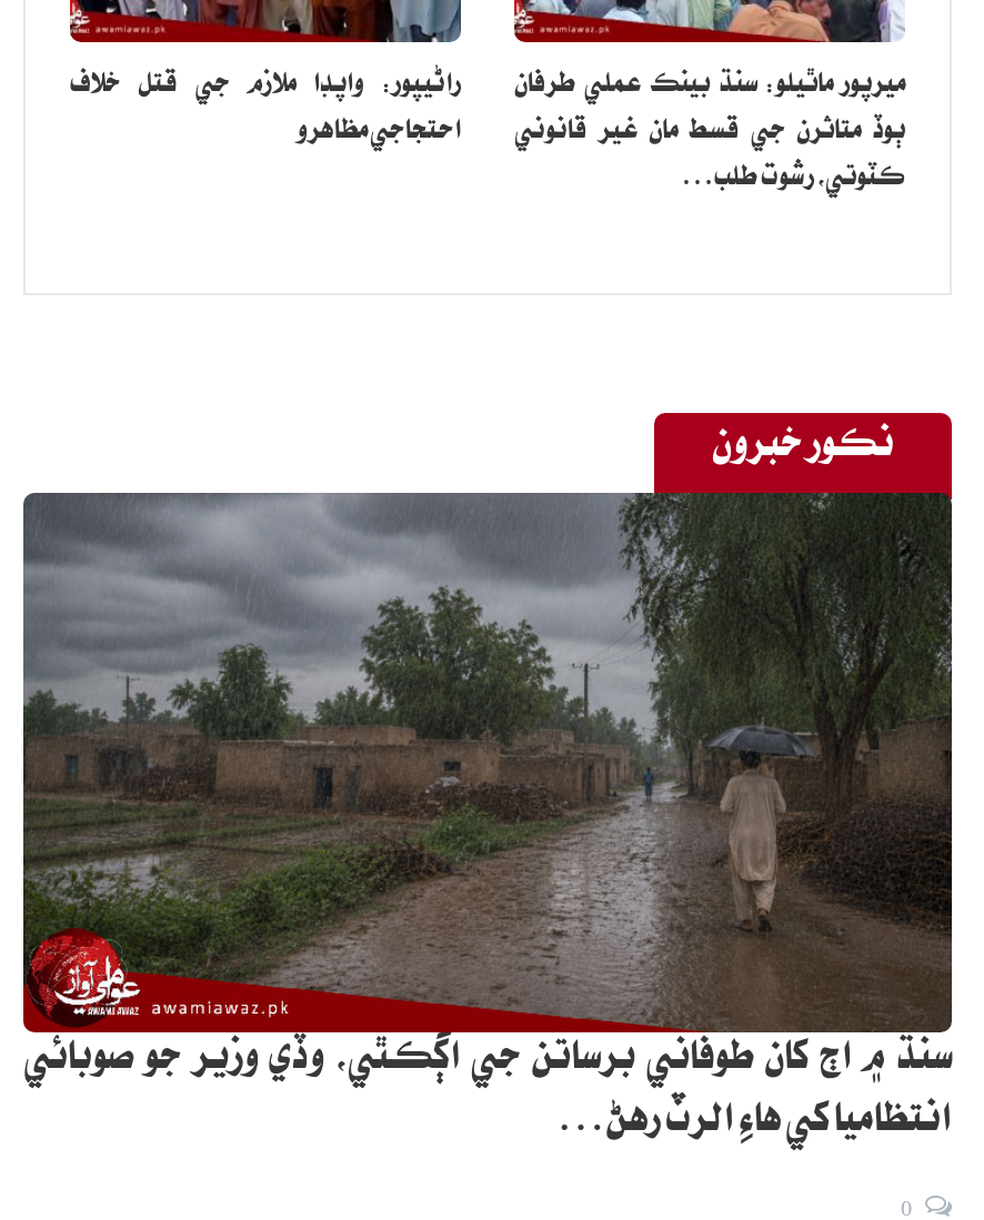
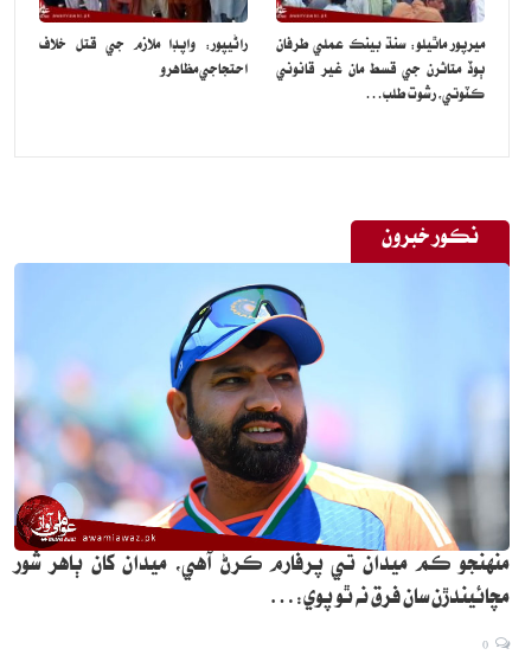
- [image]
- سنڌ ۾ اڄ کان طوفاني برساتن جي اڳڪٿي، وڏي وزير جو صوبائي
- انتظاميا کي هاءِ الرٽ رهڻ…
+ [image]
+ منهنجو ڪم ميدان تي پرفارم ڪرڻ آهي، ميدان کان ٻاهر شور
+ مچائيندڙن سان فرق نه ٿو پوي:…
